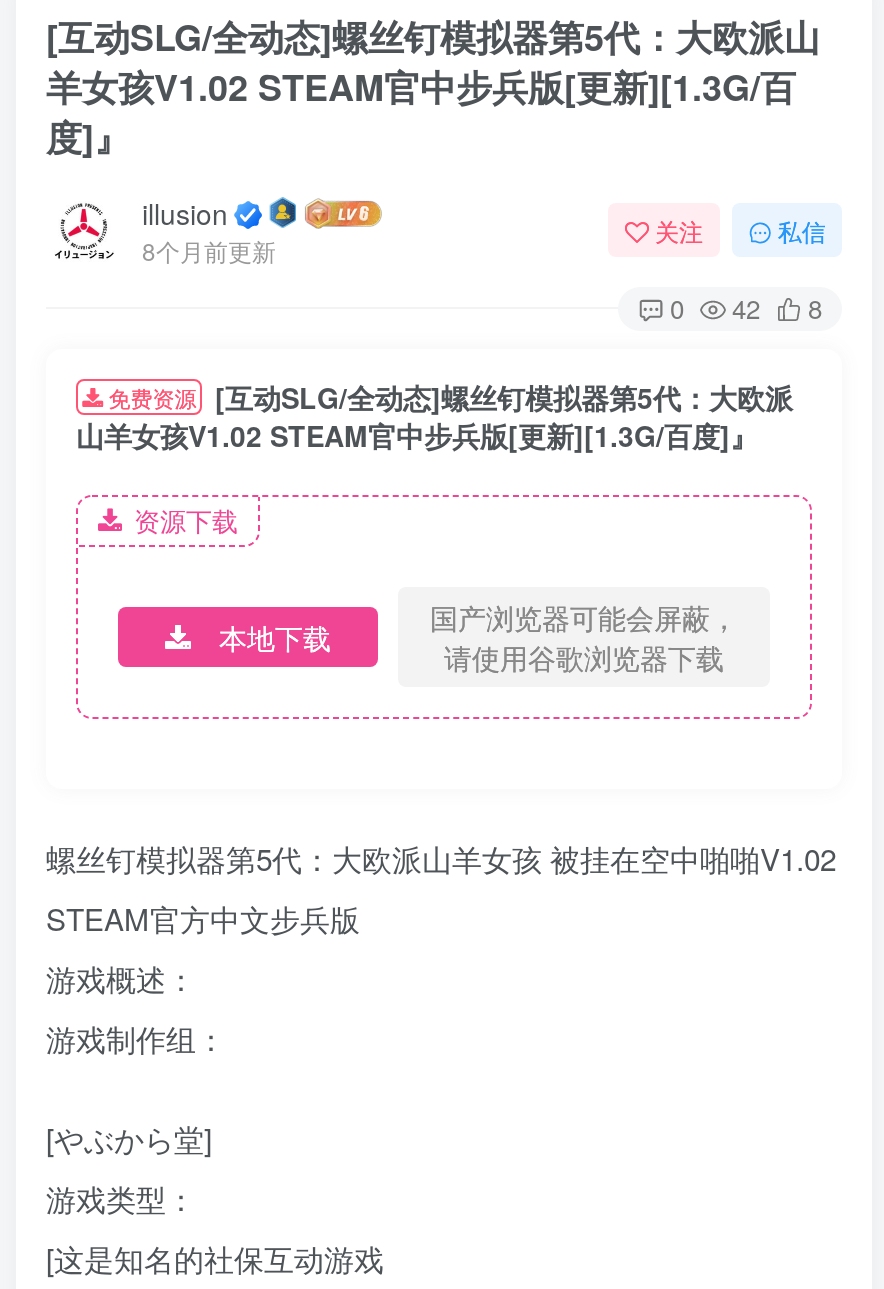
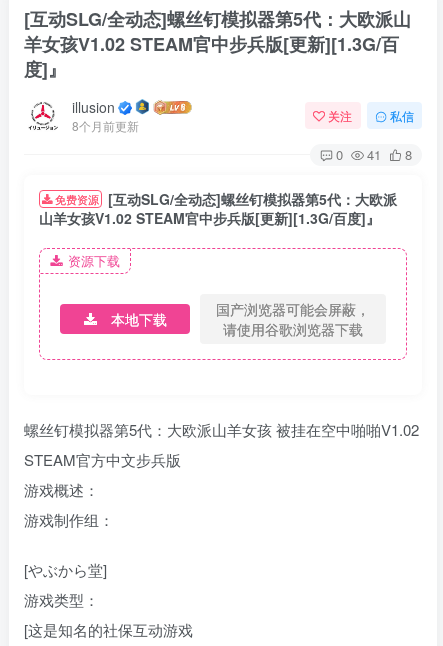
- 0 42 8
+ 0 41 8
